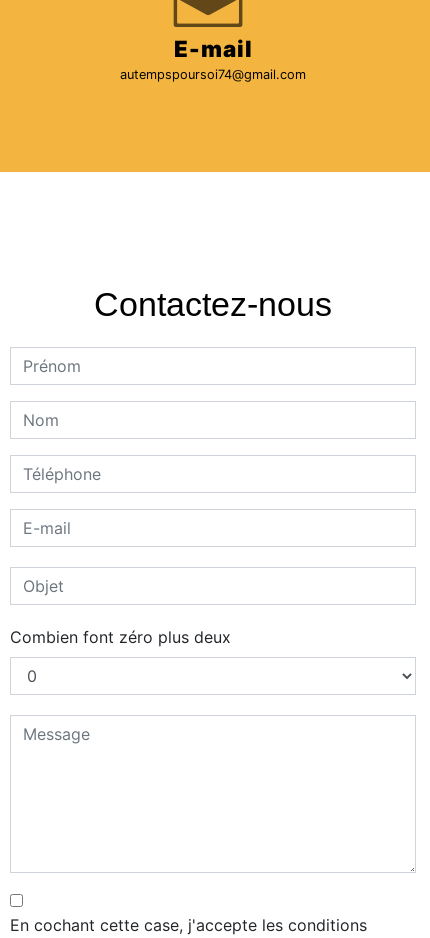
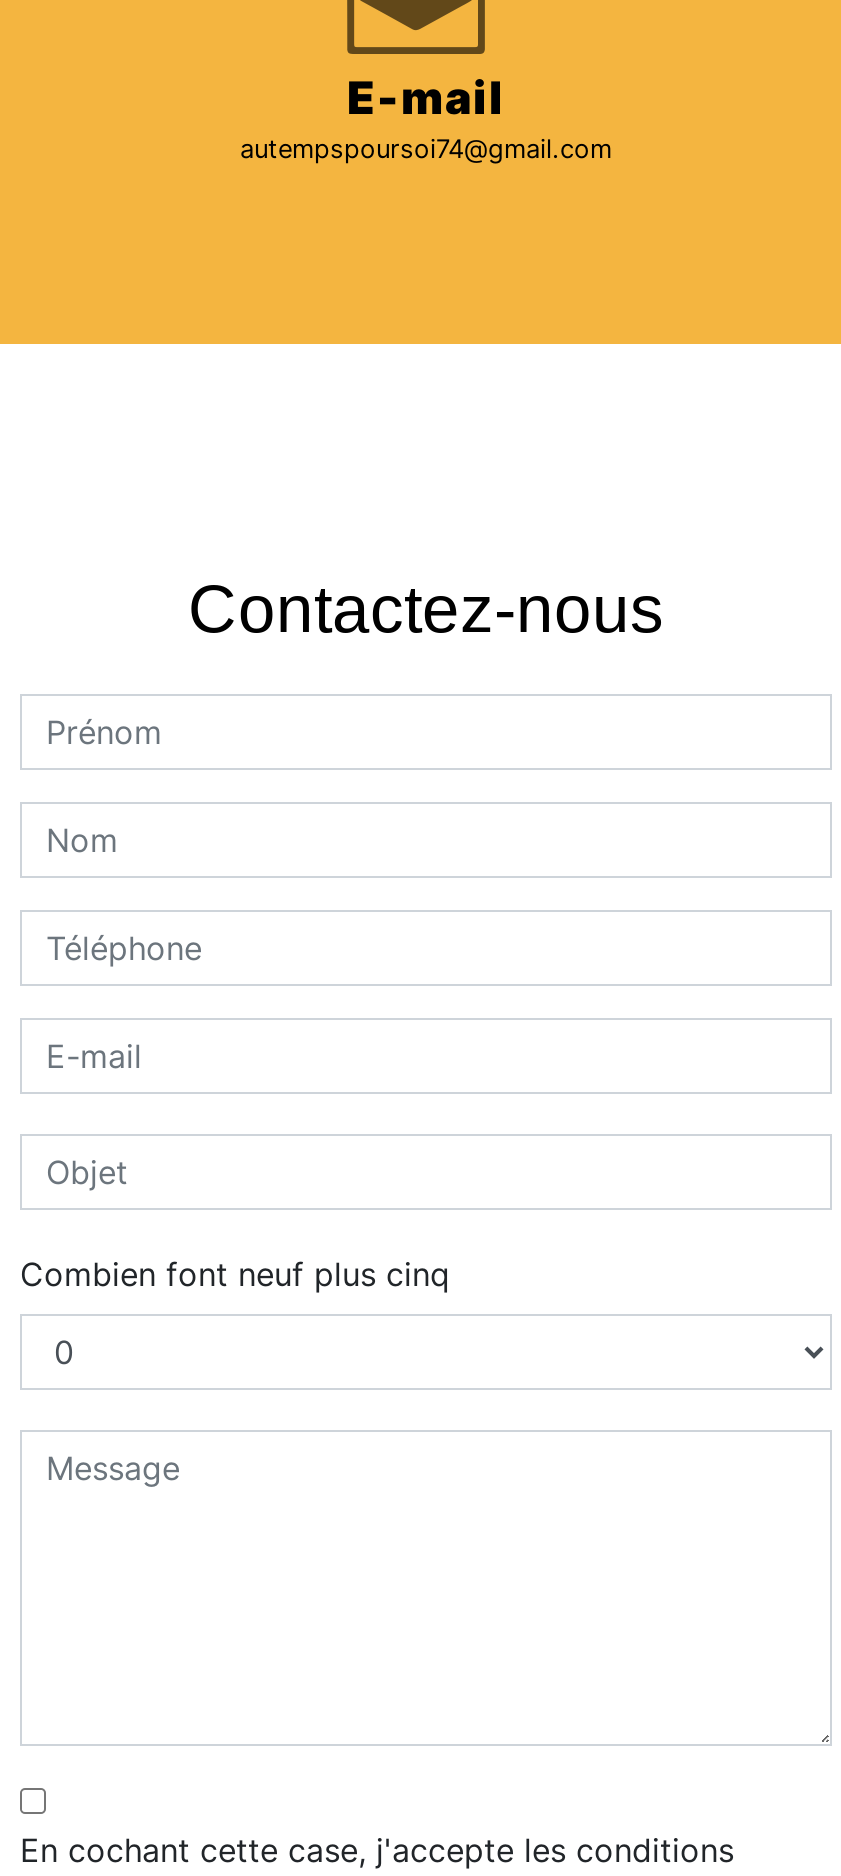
- Combien font zéro plus deux
+ Combien font neuf plus cinq
